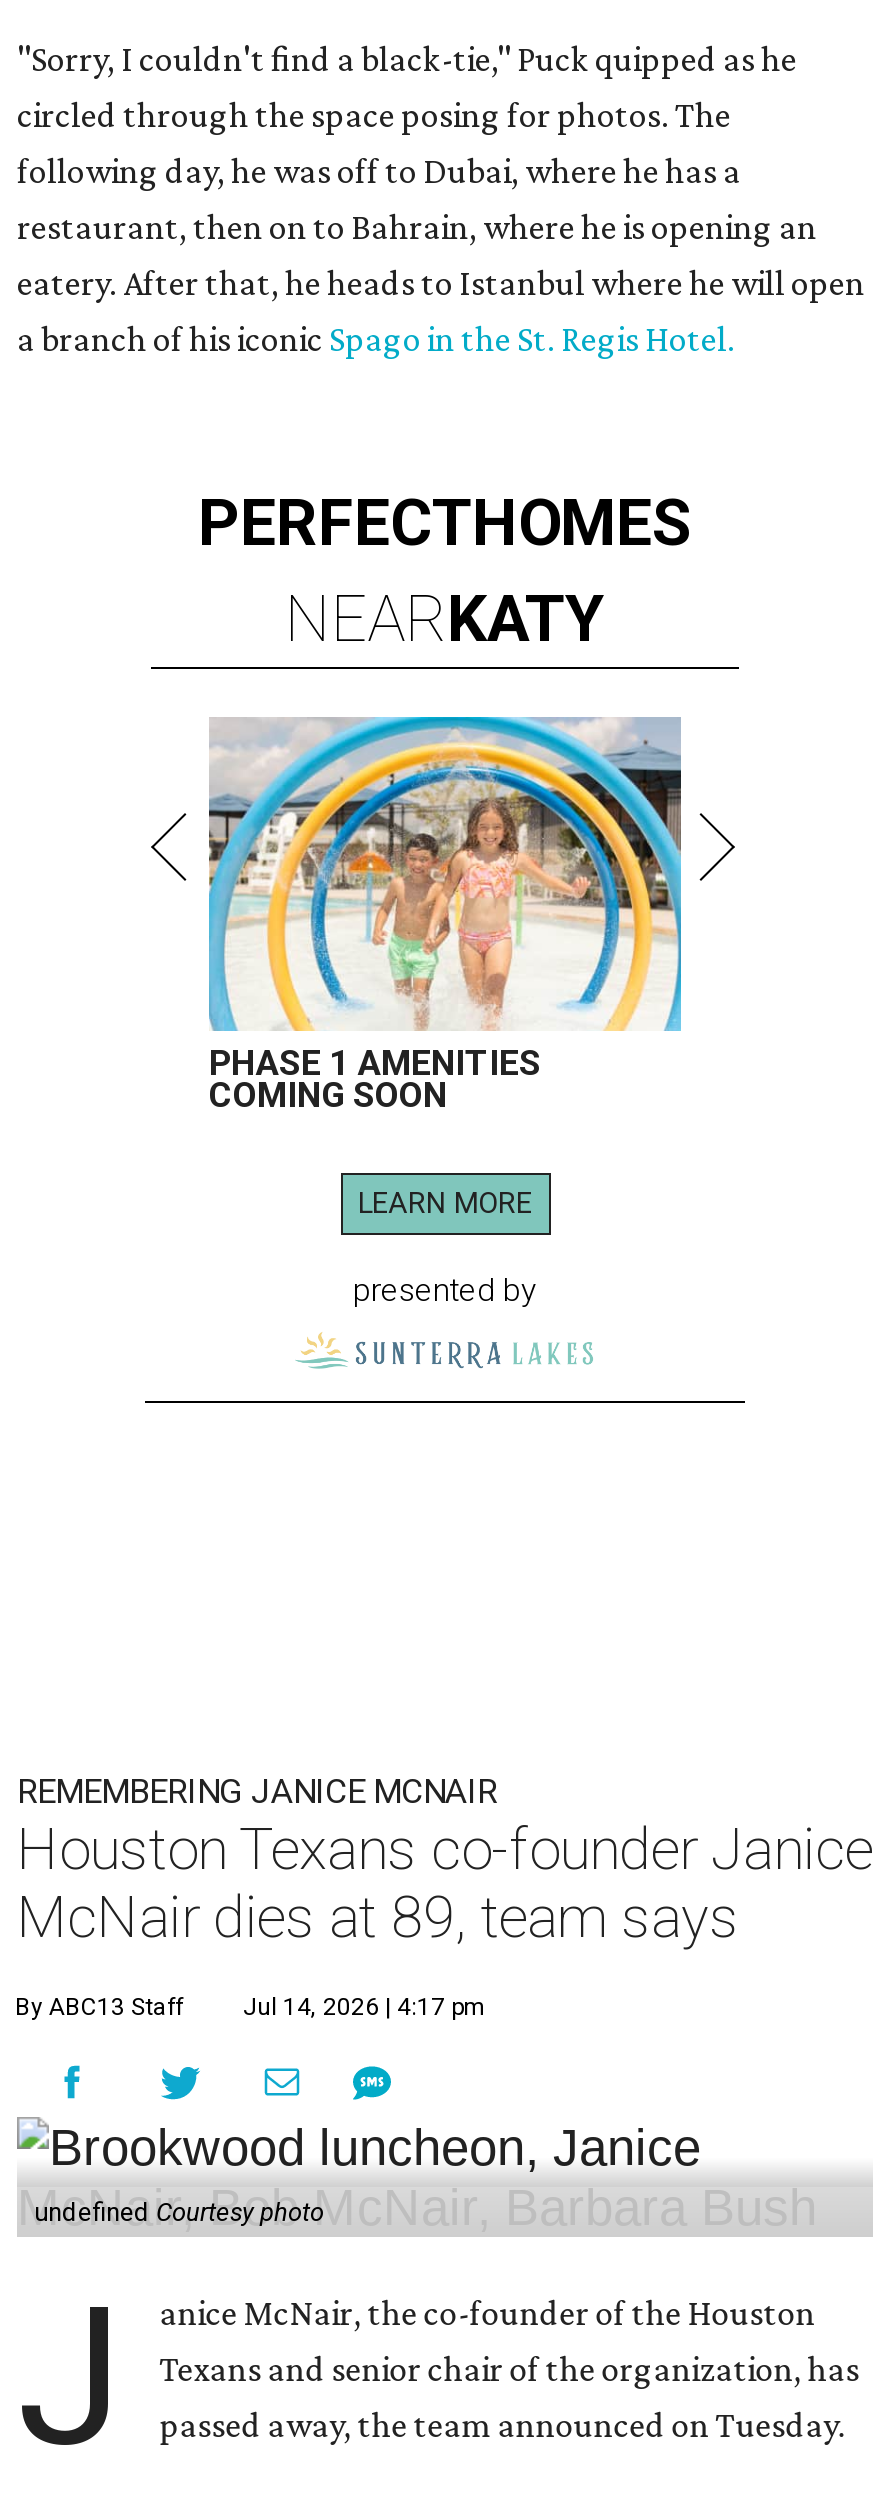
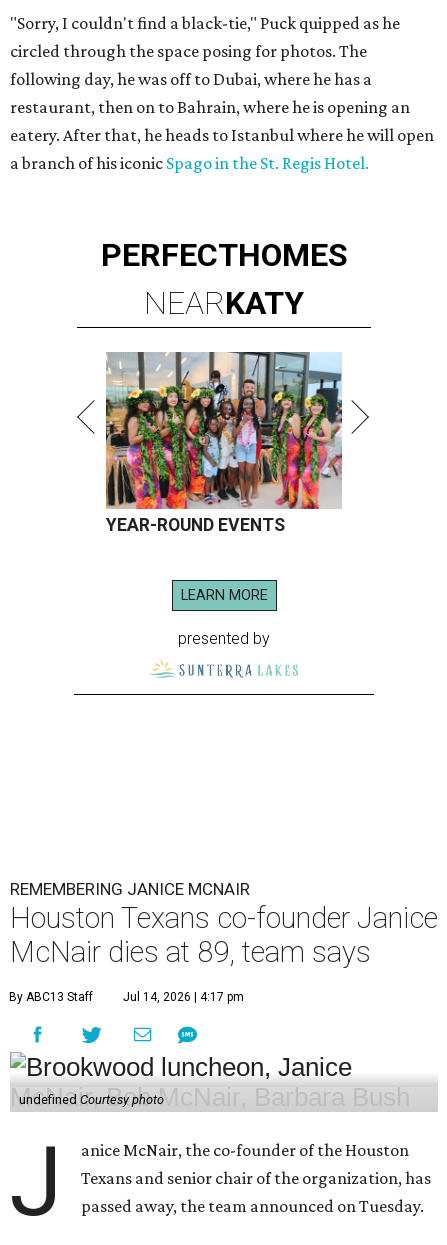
- [image]
- PHASE 1 AMENITIES
- COMING SOON
+ [image]
+ YEAR-ROUND EVENTS
